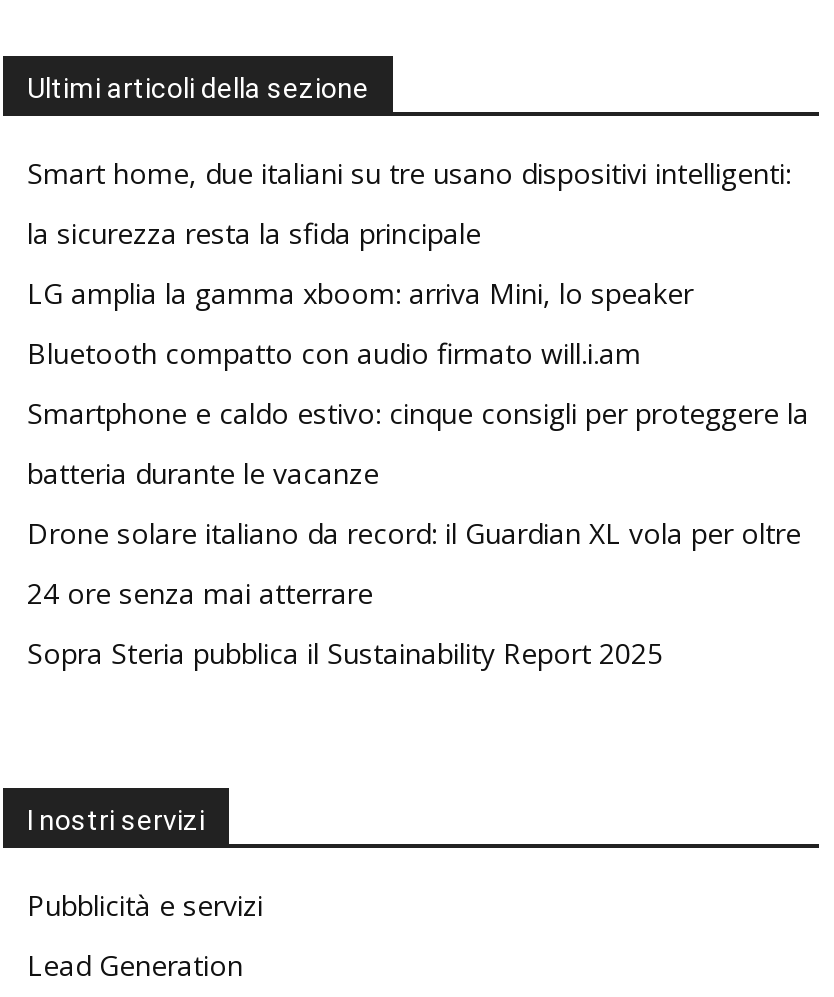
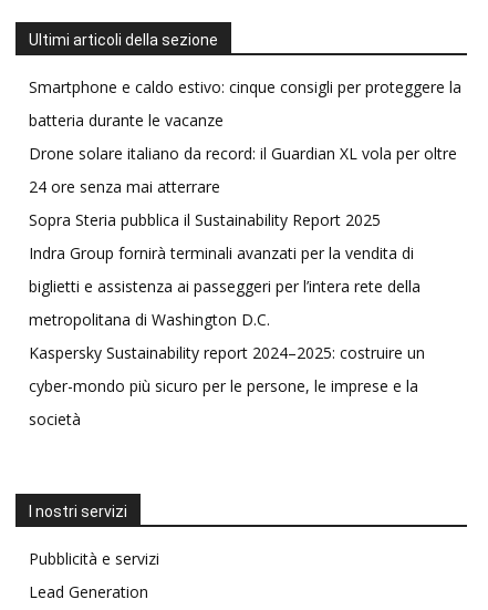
- Smart home, due italiani su tre usano dispositivi intelligenti:
- la sicurezza resta la sfida principale
- LG amplia la gamma xboom: arriva Mini, lo speaker
- Bluetooth compatto con audio firmato will.i.am

moved up: Smartphone e caldo estivo: cinque consigli per proteggere la | batteria durante le vacanze | Drone solare italiano da record: il Guardian XL vola per oltre | 24 ore senza mai atterrare | Sopra Steria pubblica il Sustainability Report 2025

+ Indra Group fornirà terminali avanzati per la vendita di
+ biglietti e assistenza ai passeggeri per l’intera rete della
+ metropolitana di Washington D.C.
+ Kaspersky Sustainability report 2024–2025: costruire un
+ cyber-mondo più sicuro per le persone, le imprese e la
+ società
